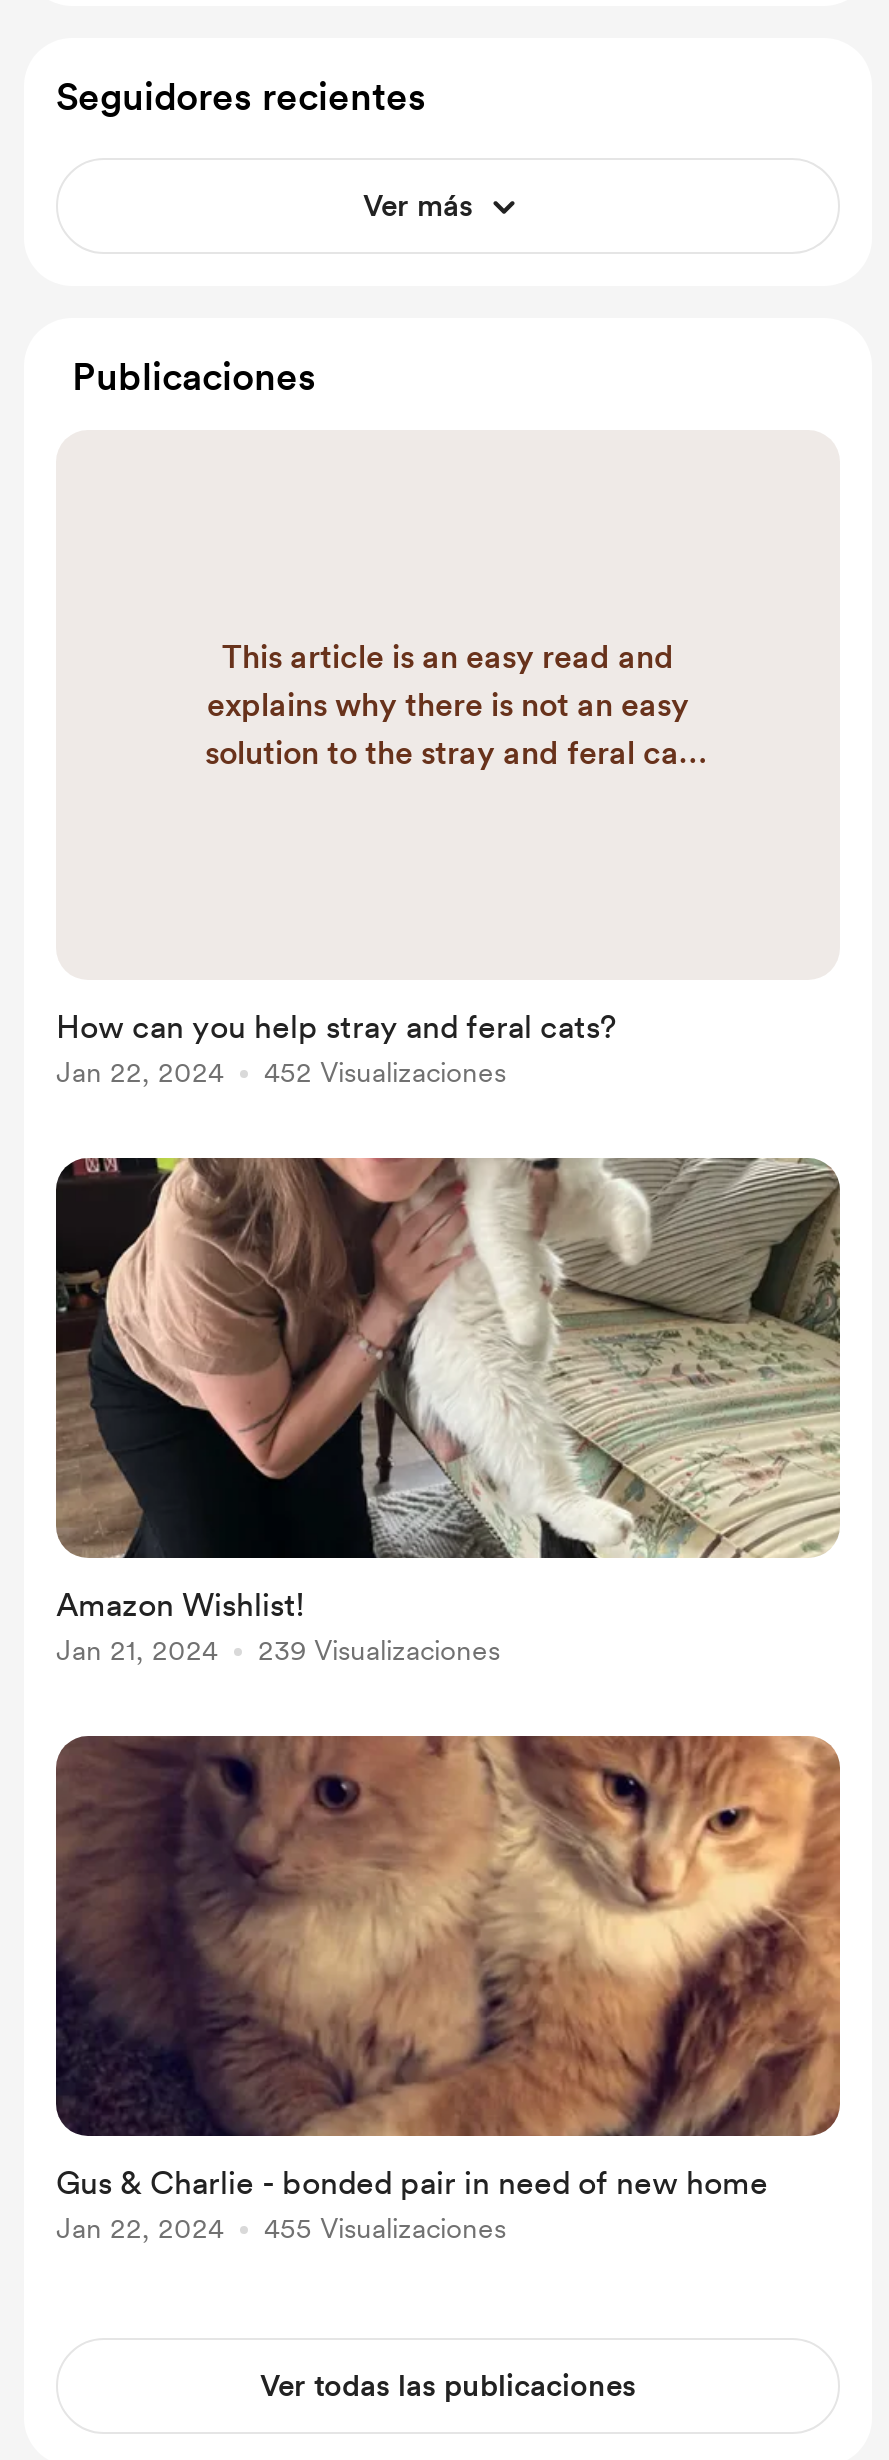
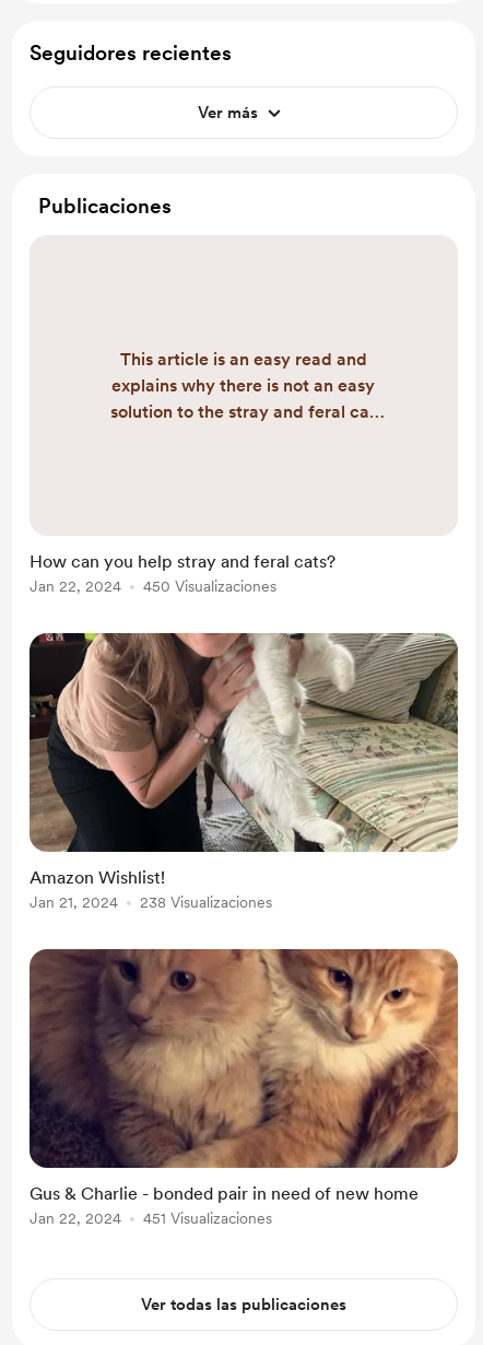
- 452 Visualizaciones
+ 450 Visualizaciones

- 239 Visualizaciones
+ 238 Visualizaciones

- 455 Visualizaciones
+ 451 Visualizaciones
